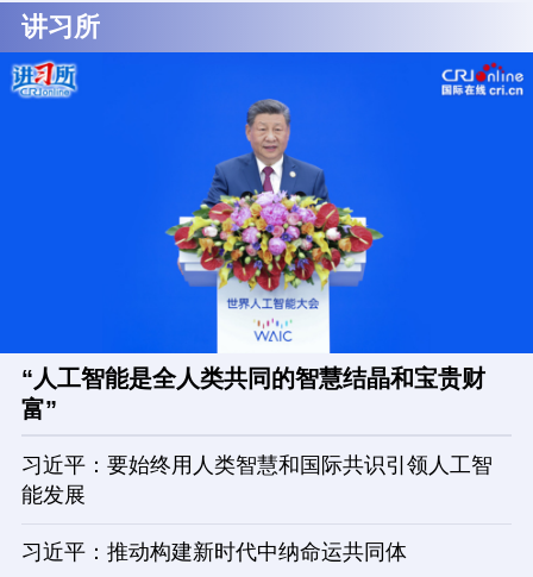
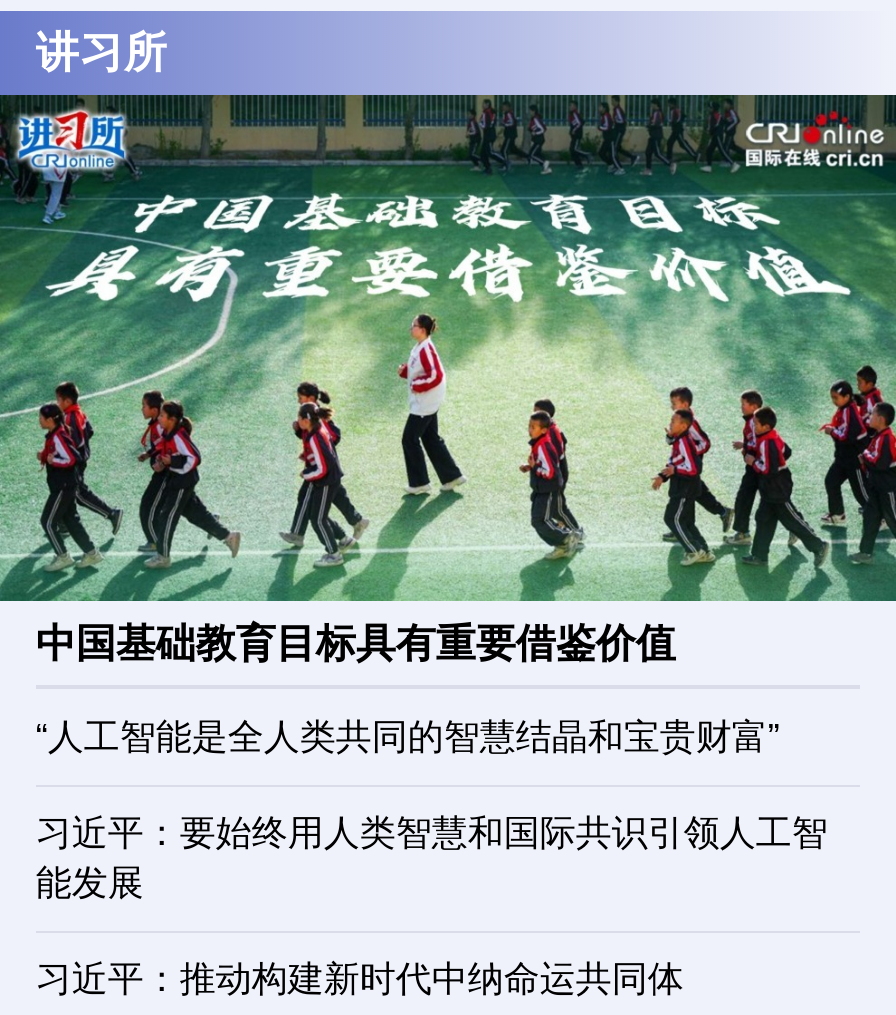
- [image]
- “人工智能是全人类共同的智慧结晶和宝贵财
- 富”
+ [image]
+ 中国基础教育目标具有重要借鉴价值
+ “人工智能是全人类共同的智慧结晶和宝贵财富”
